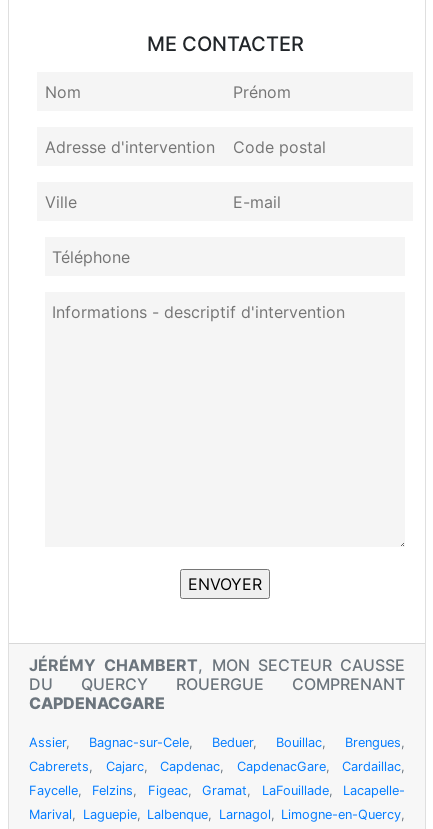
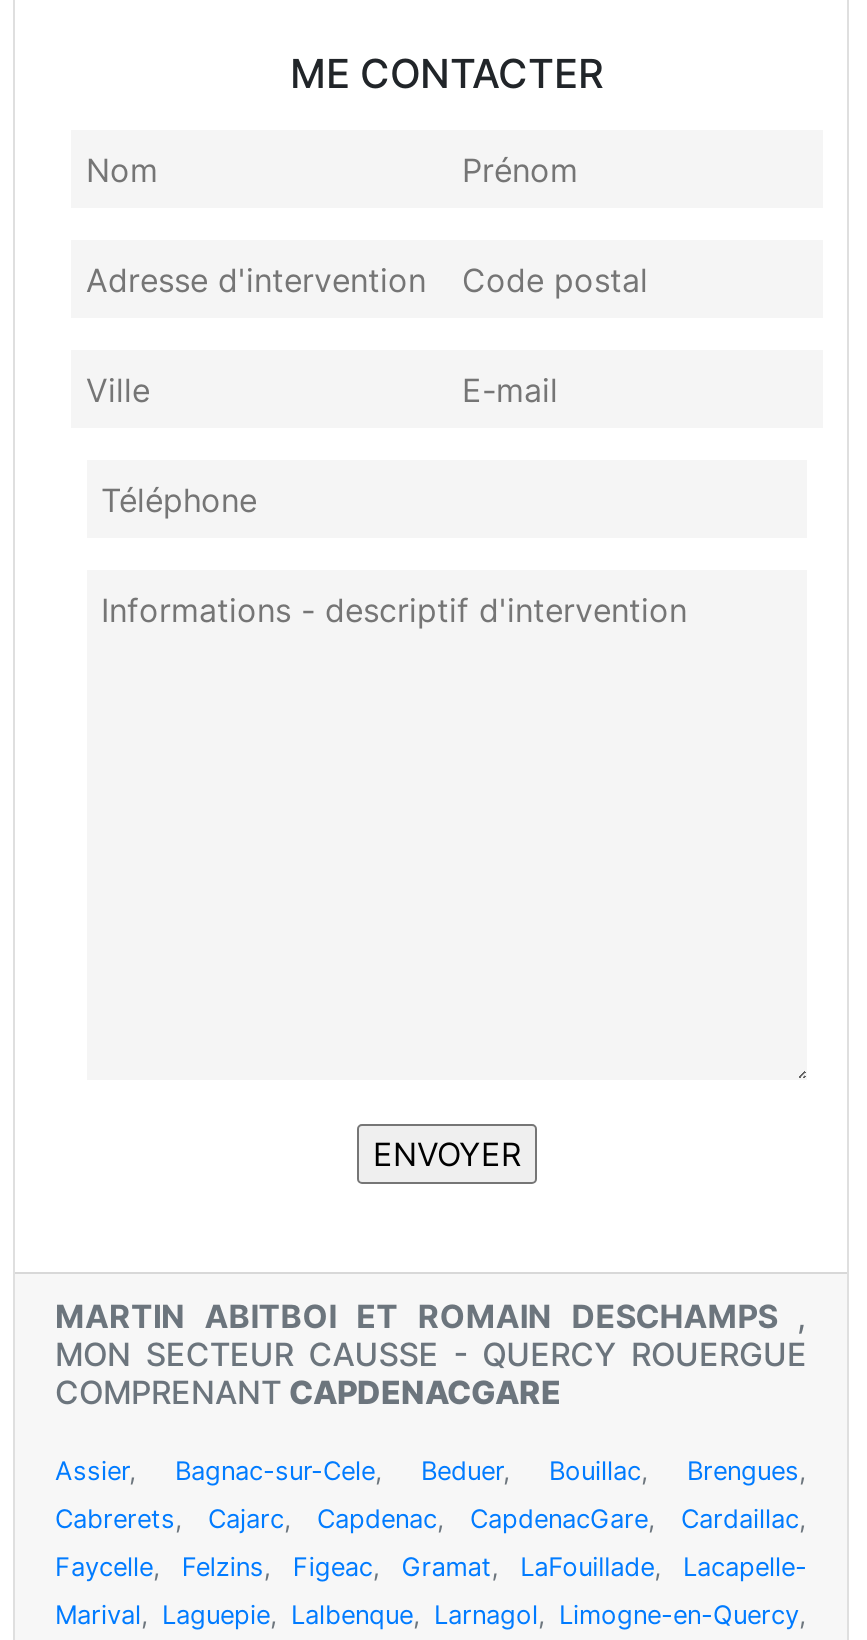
- JÉRÉMY CHAMBERT, MON SECTEUR CAUSSE
- DU QUERCY ROUERGUE COMPRENANT
- CAPDENACGARE
+ MARTIN ABITBOI ET ROMAIN DESCHAMPS,
+ MON SECTEUR CAUSSE - QUERCY ROUERGUE
+ COMPRENANT CAPDENACGARE
